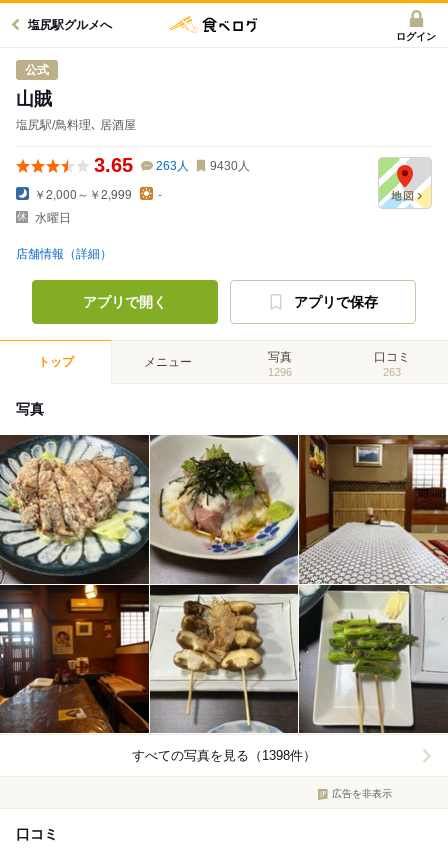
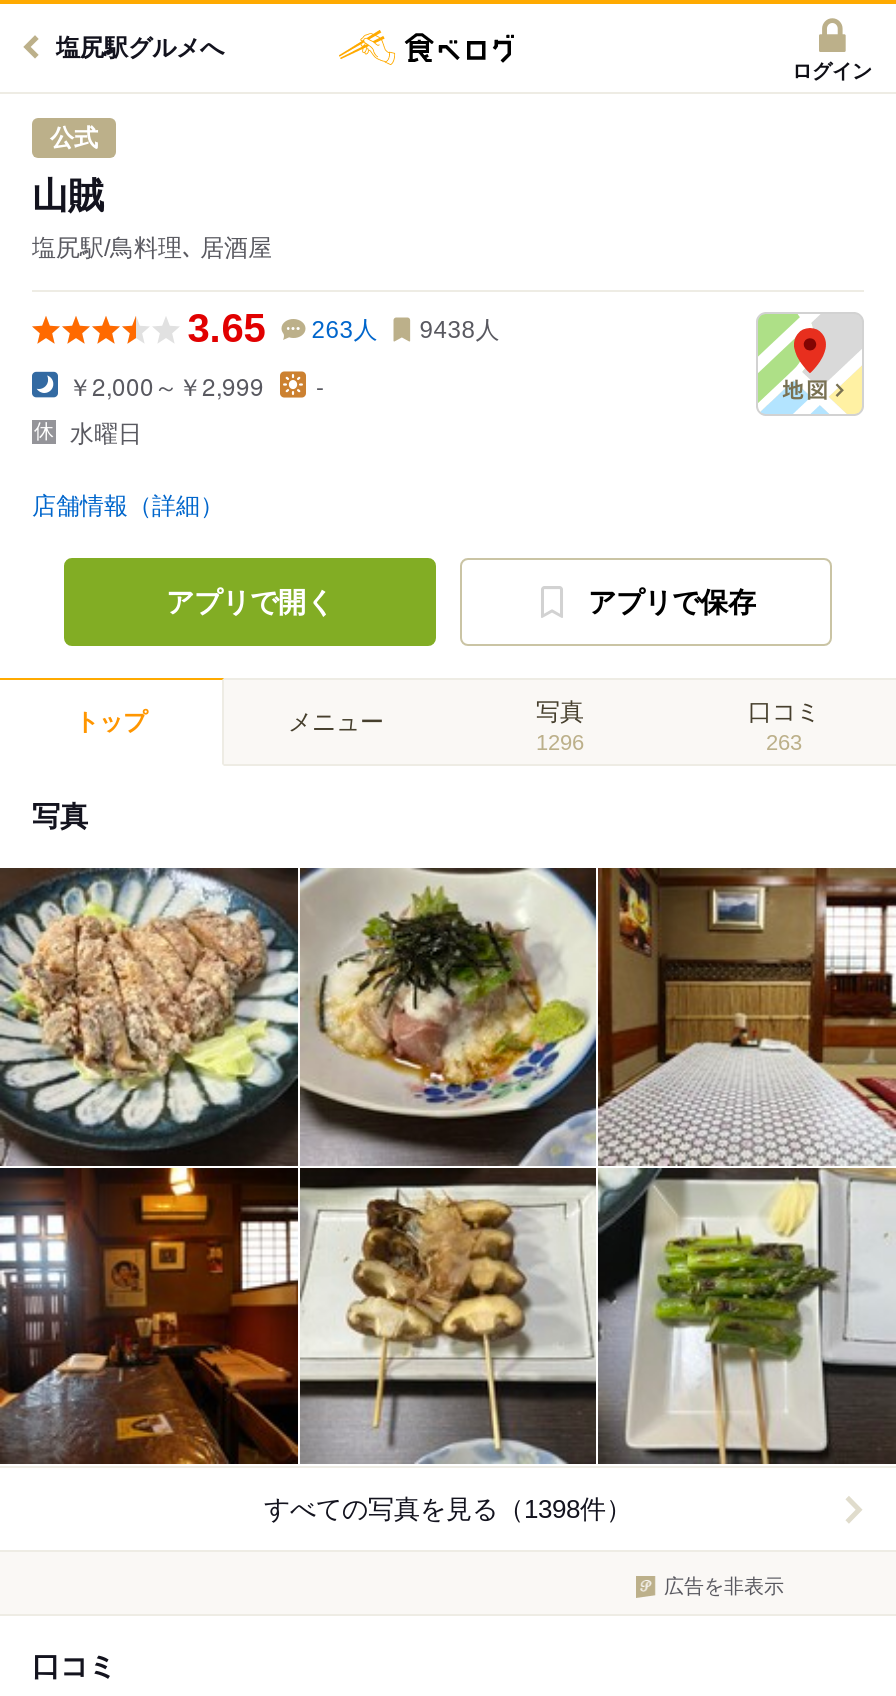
- 3.65 263人 9430人
+ 3.65 263人 9438人
